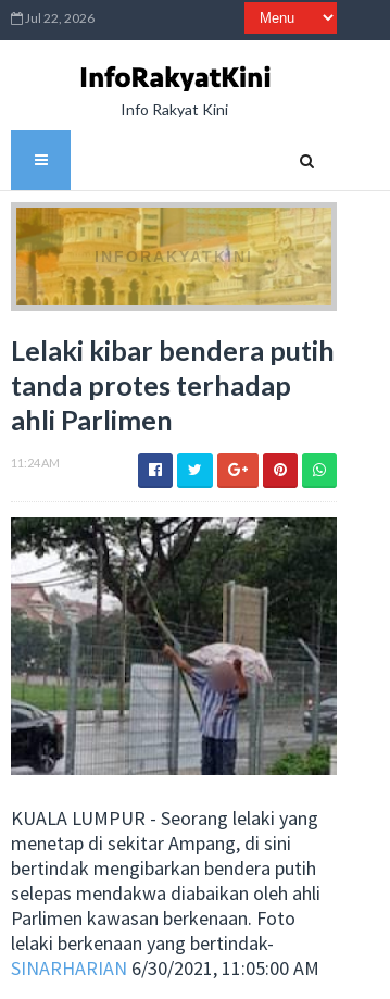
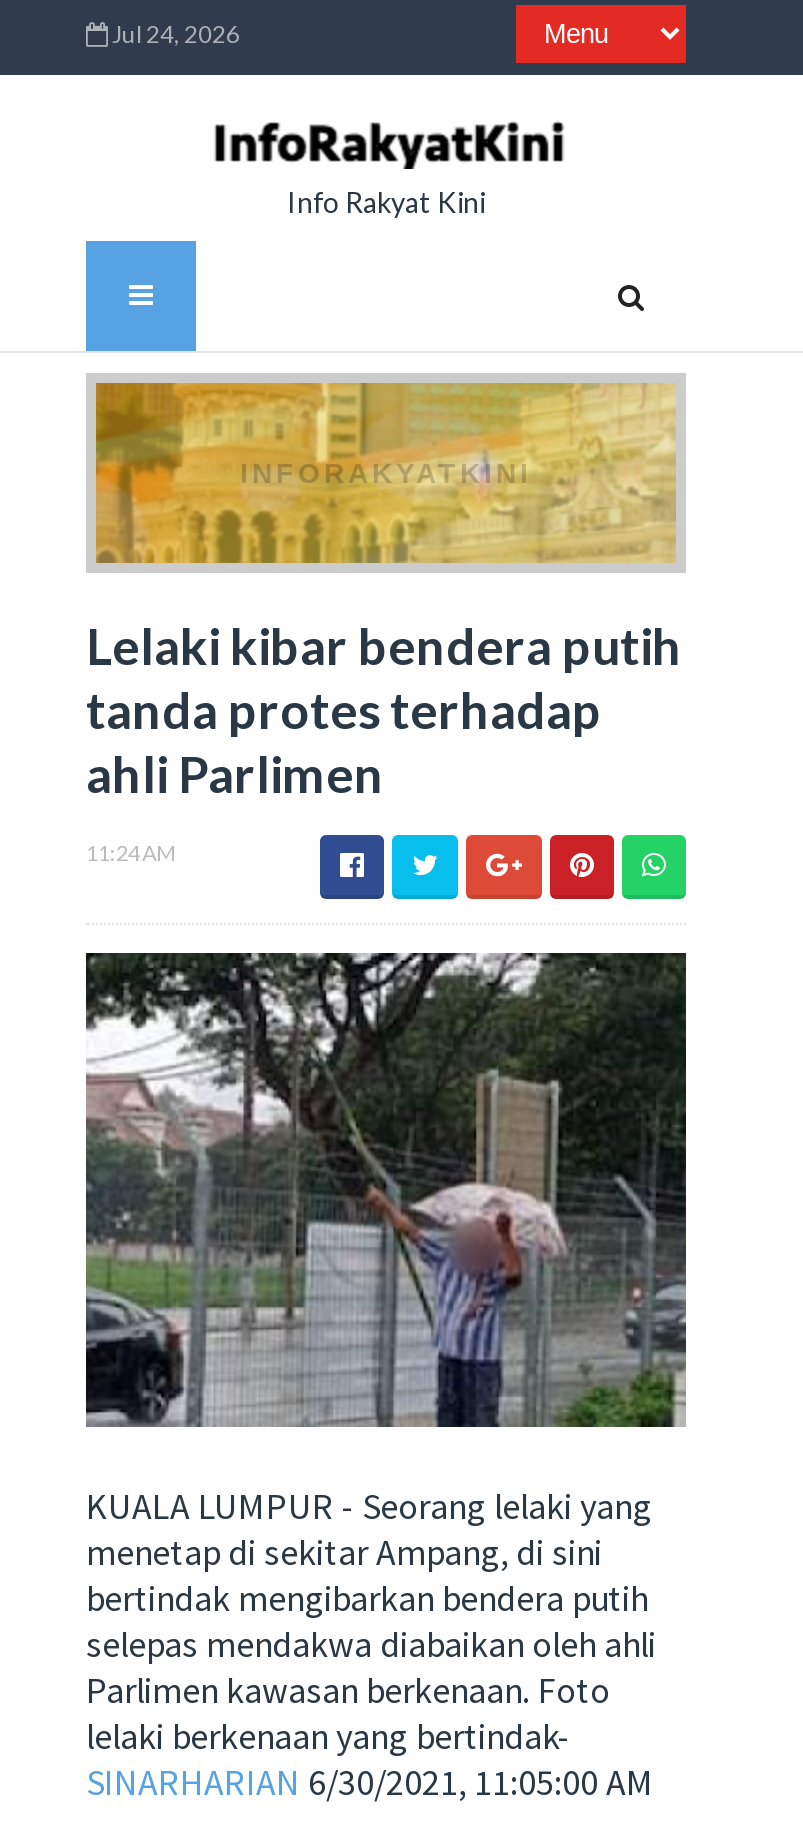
- Jul 22, 2026
+ Jul 24, 2026
